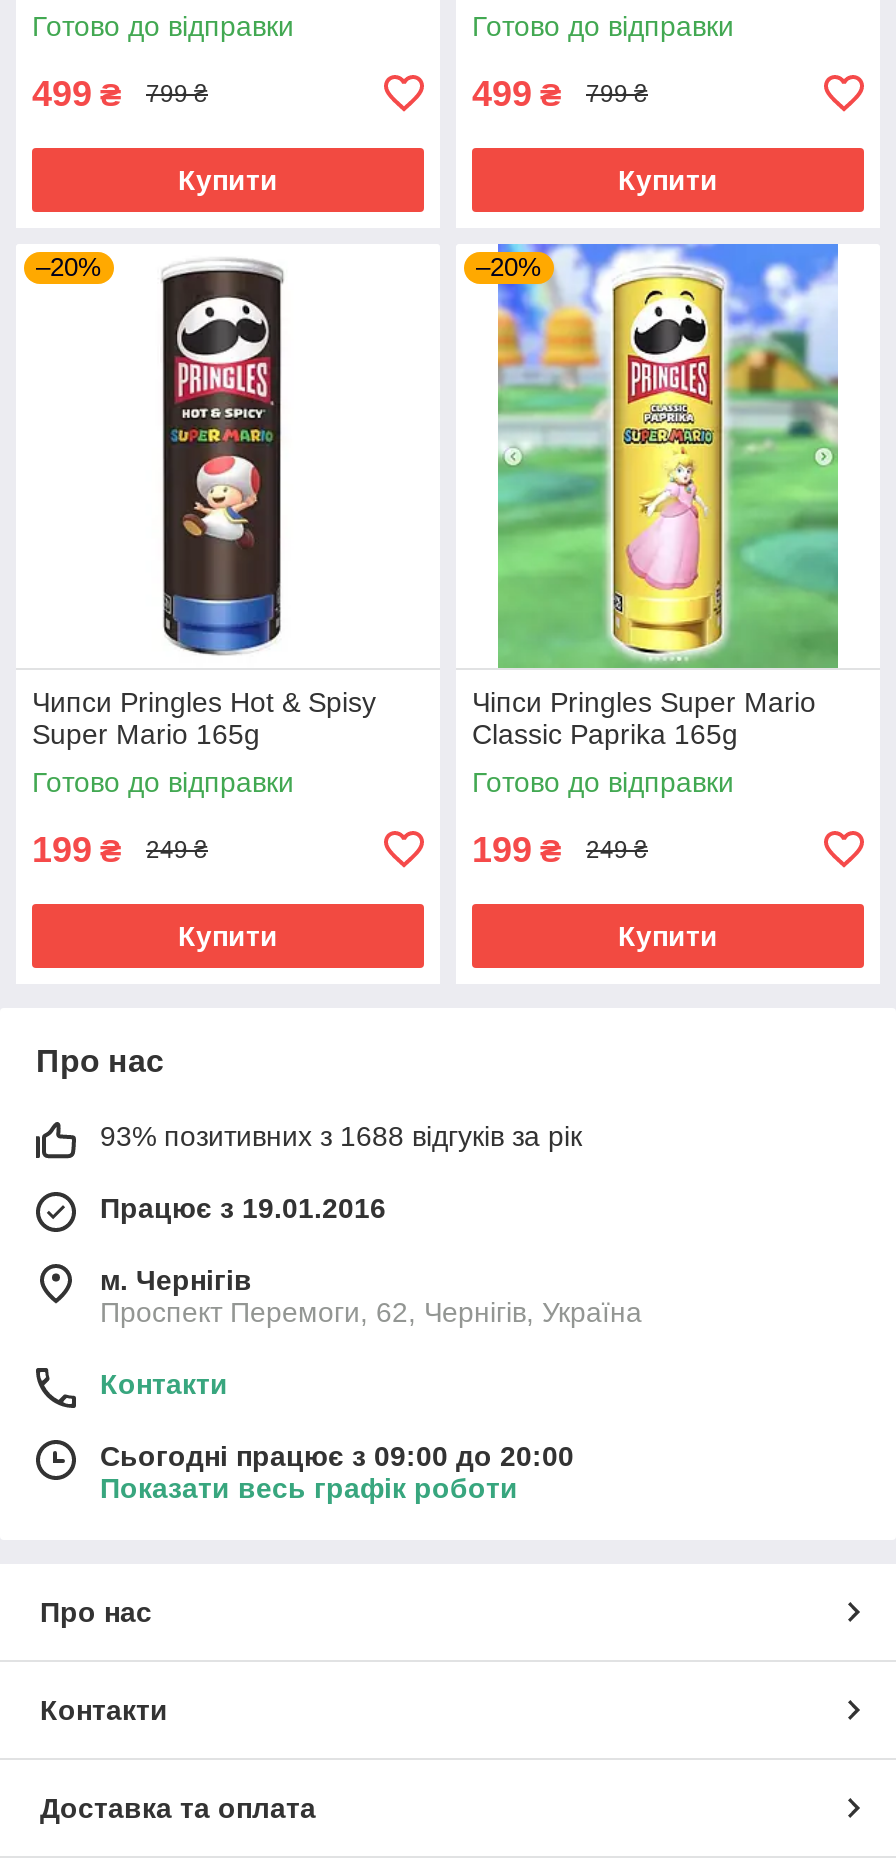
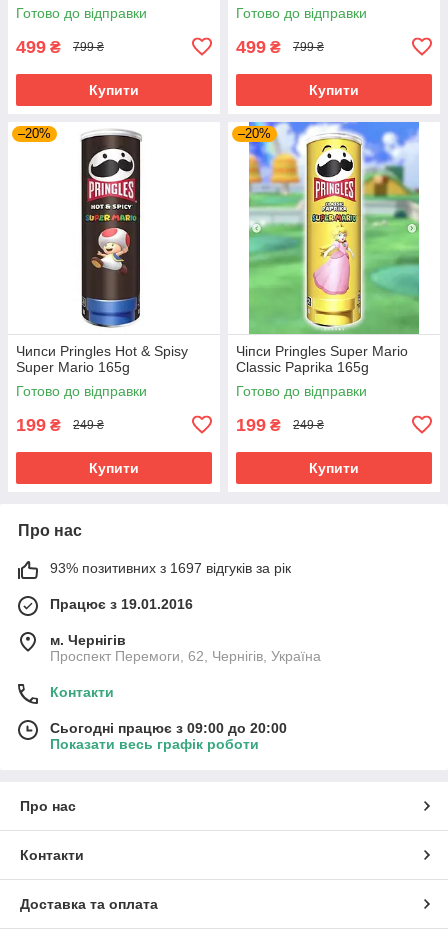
- 93% позитивних з 1688 відгуків за рік
+ 93% позитивних з 1697 відгуків за рік
